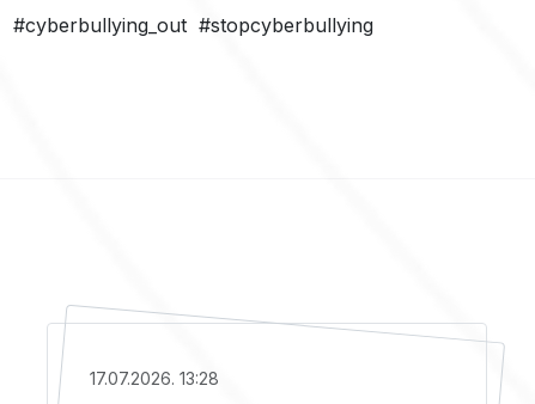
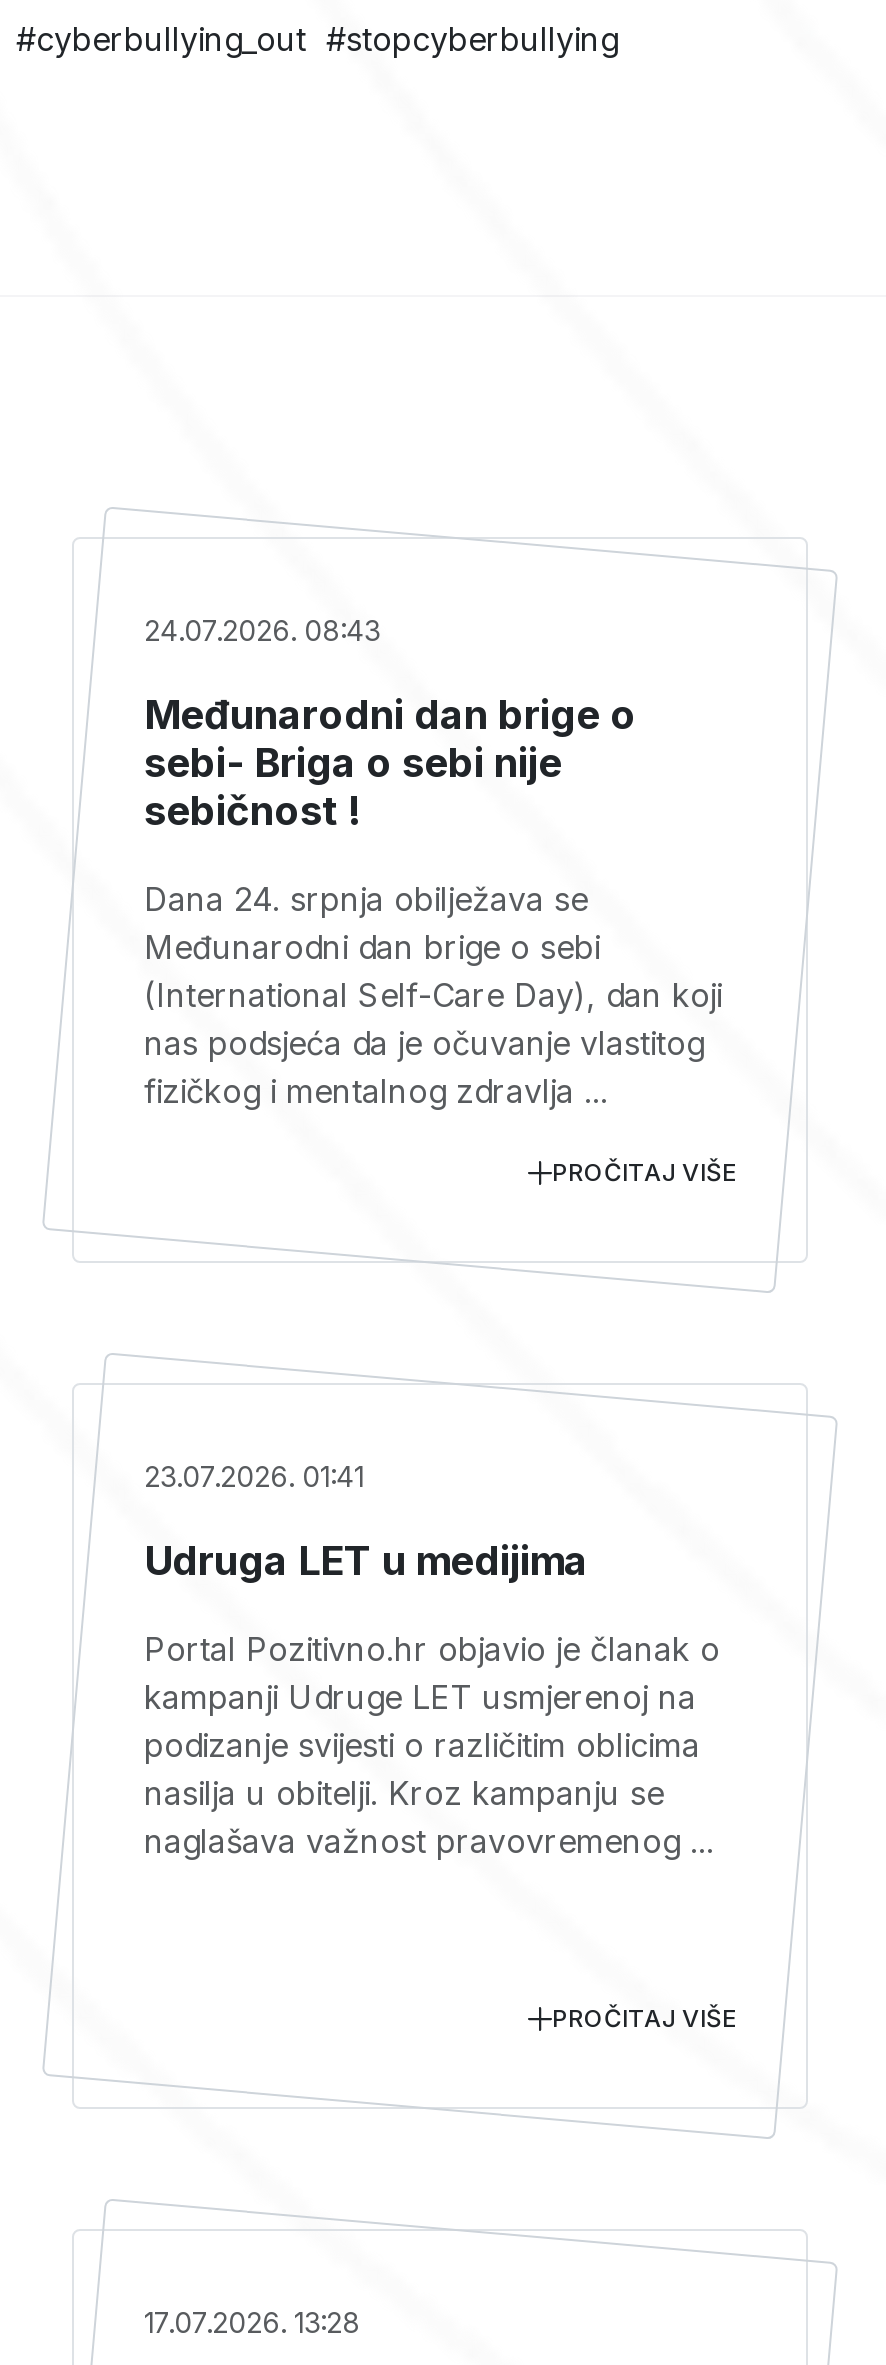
+ 24.07.2026. 08:43
+ Međunarodni dan brige o
+ sebi- Briga o sebi nije
+ sebičnost !
+ Dana 24. srpnja obilježava se
+ Međunarodni dan brige o sebi
+ (International Self-Care Day), dan koji
+ nas podsjeća da je očuvanje vlastitog
+ fizičkog i mentalnog zdravlja ...
+ PROČITAJ VIŠE

+ 23.07.2026. 01:41
+ Udruga LET u medijima
+ Portal Pozitivno.hr objavio je članak o
+ kampanji Udruge LET usmjerenoj na
+ podizanje svijesti o različitim oblicima
+ nasilja u obitelji. Kroz kampanju se
+ naglašava važnost pravovremenog ...

+ PROČITAJ VIŠE
